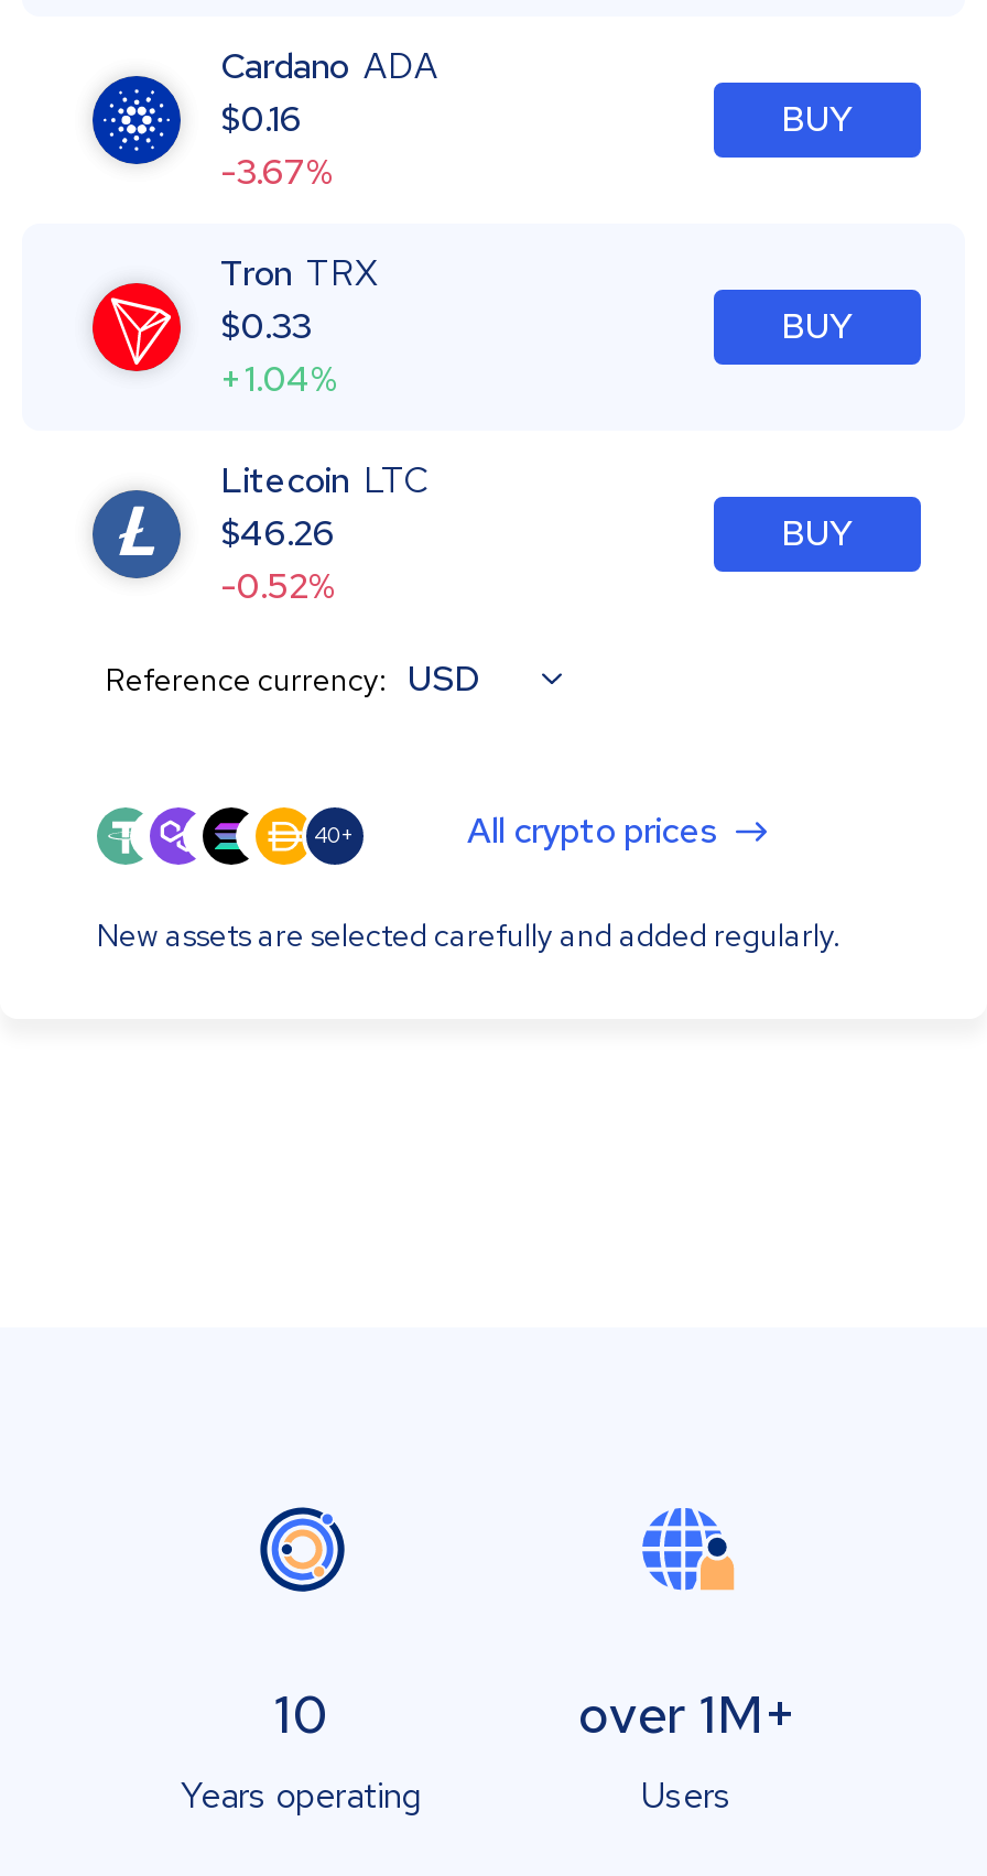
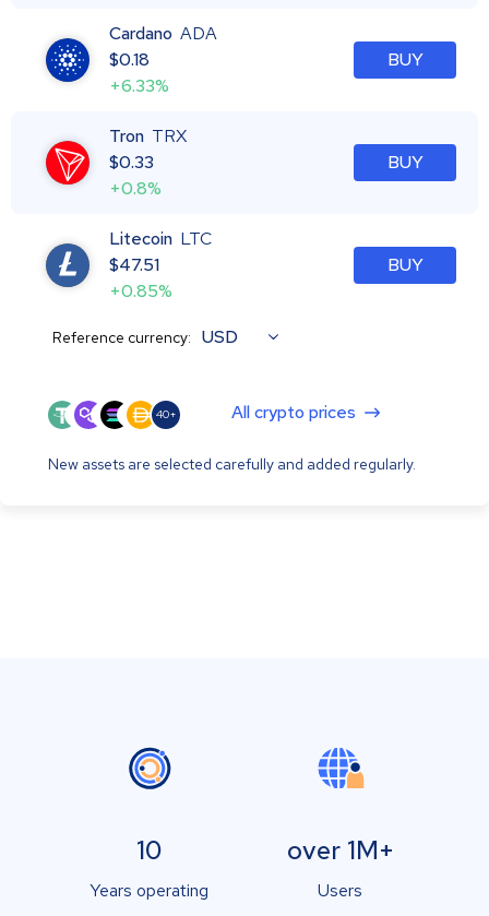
- $0.16
+ $0.18

- -3.67%
+ +6.33%

- +1.04%
+ +0.8%

- $46.26
+ $47.51

- -0.52%
+ +0.85%
